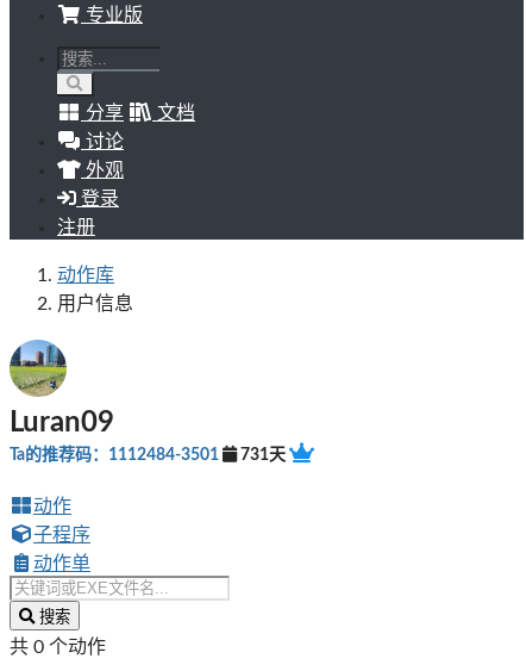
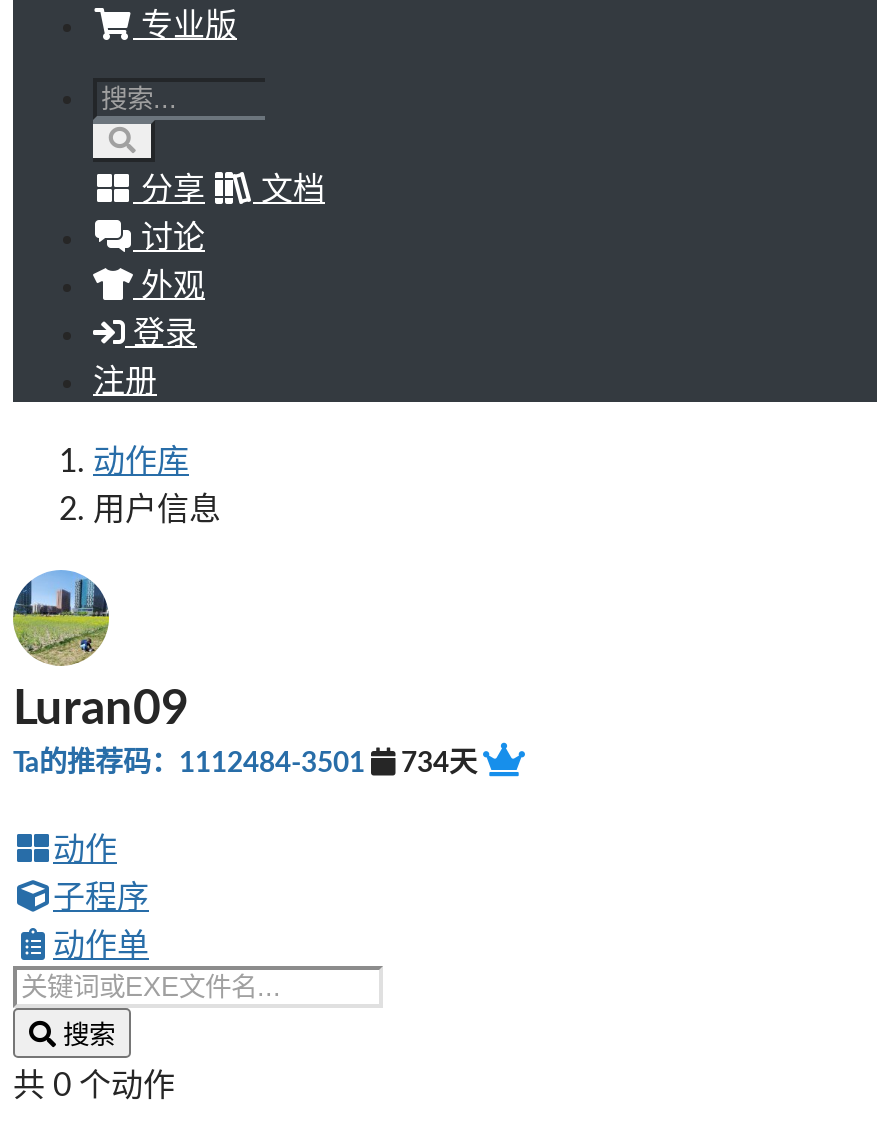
- Ta的推荐码：1112484-3501 731天
+ Ta的推荐码：1112484-3501 734天
